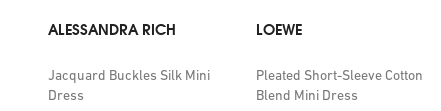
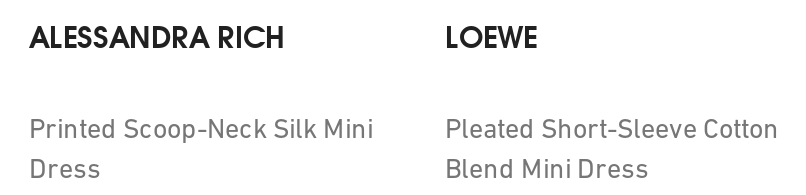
- Jacquard Buckles Silk Mini
+ Printed Scoop-Neck Silk Mini
